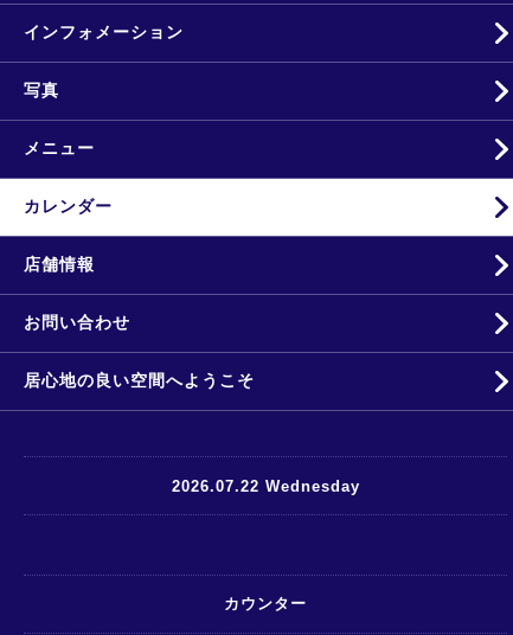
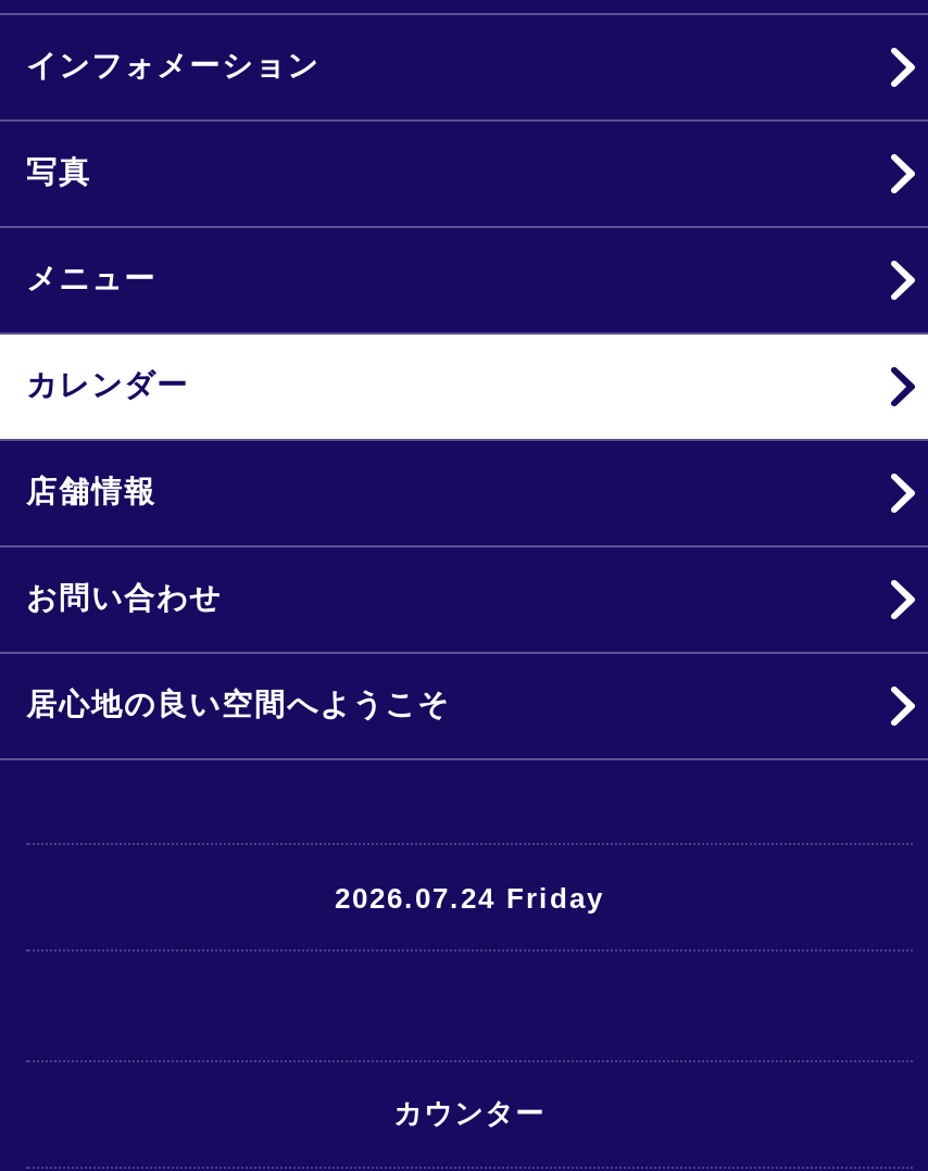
- 2026.07.22 Wednesday
+ 2026.07.24 Friday
